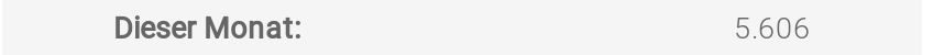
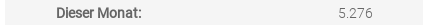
- 5.606
+ 5.276
